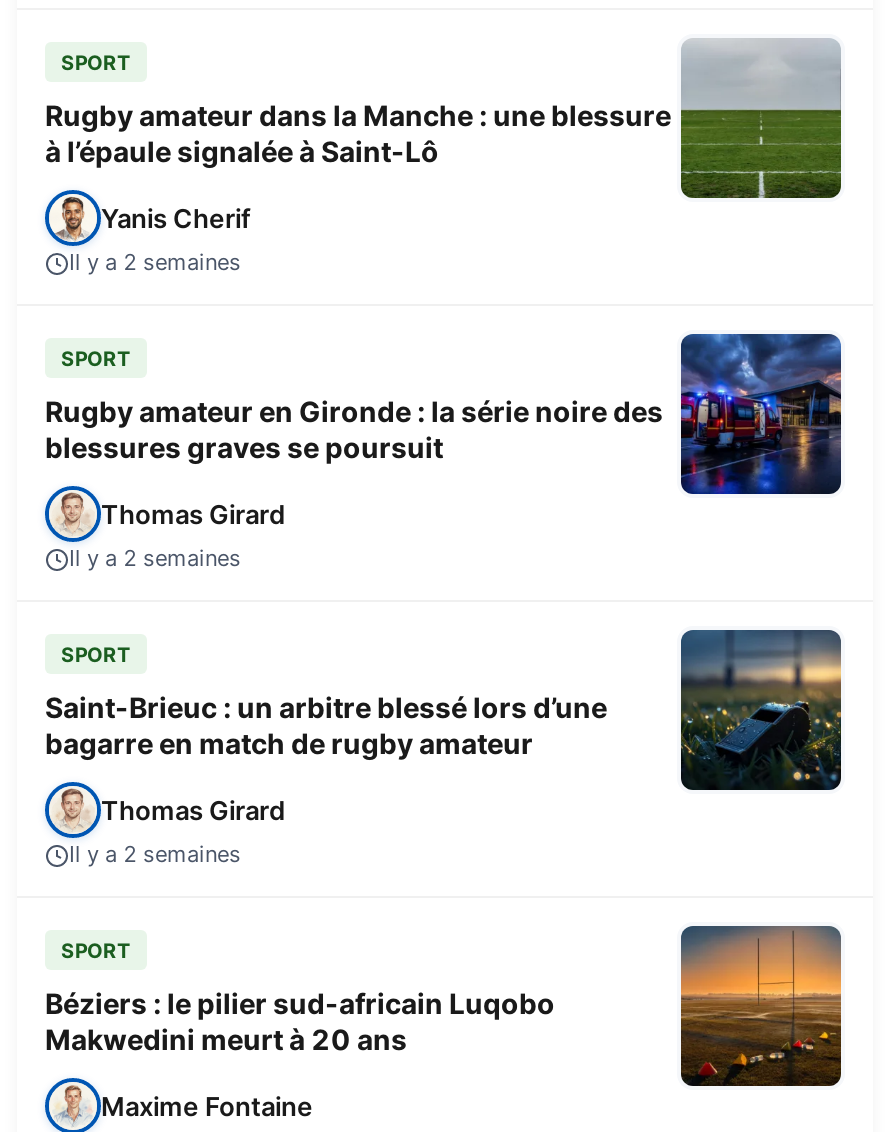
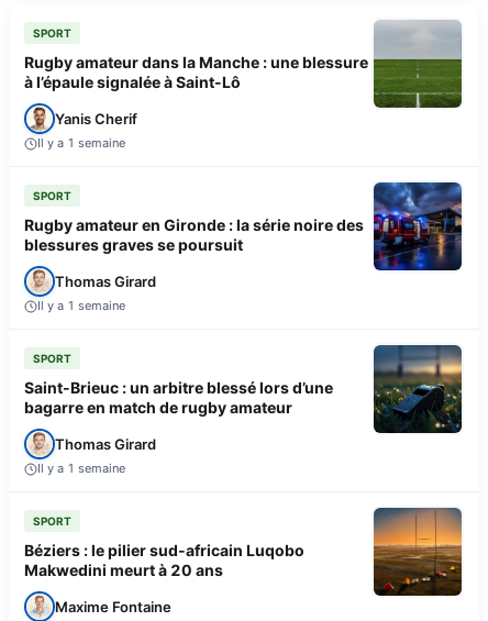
- Il y a 2 semaines
+ Il y a 1 semaine

- Il y a 2 semaines
+ Il y a 1 semaine

- Il y a 2 semaines
+ Il y a 1 semaine
